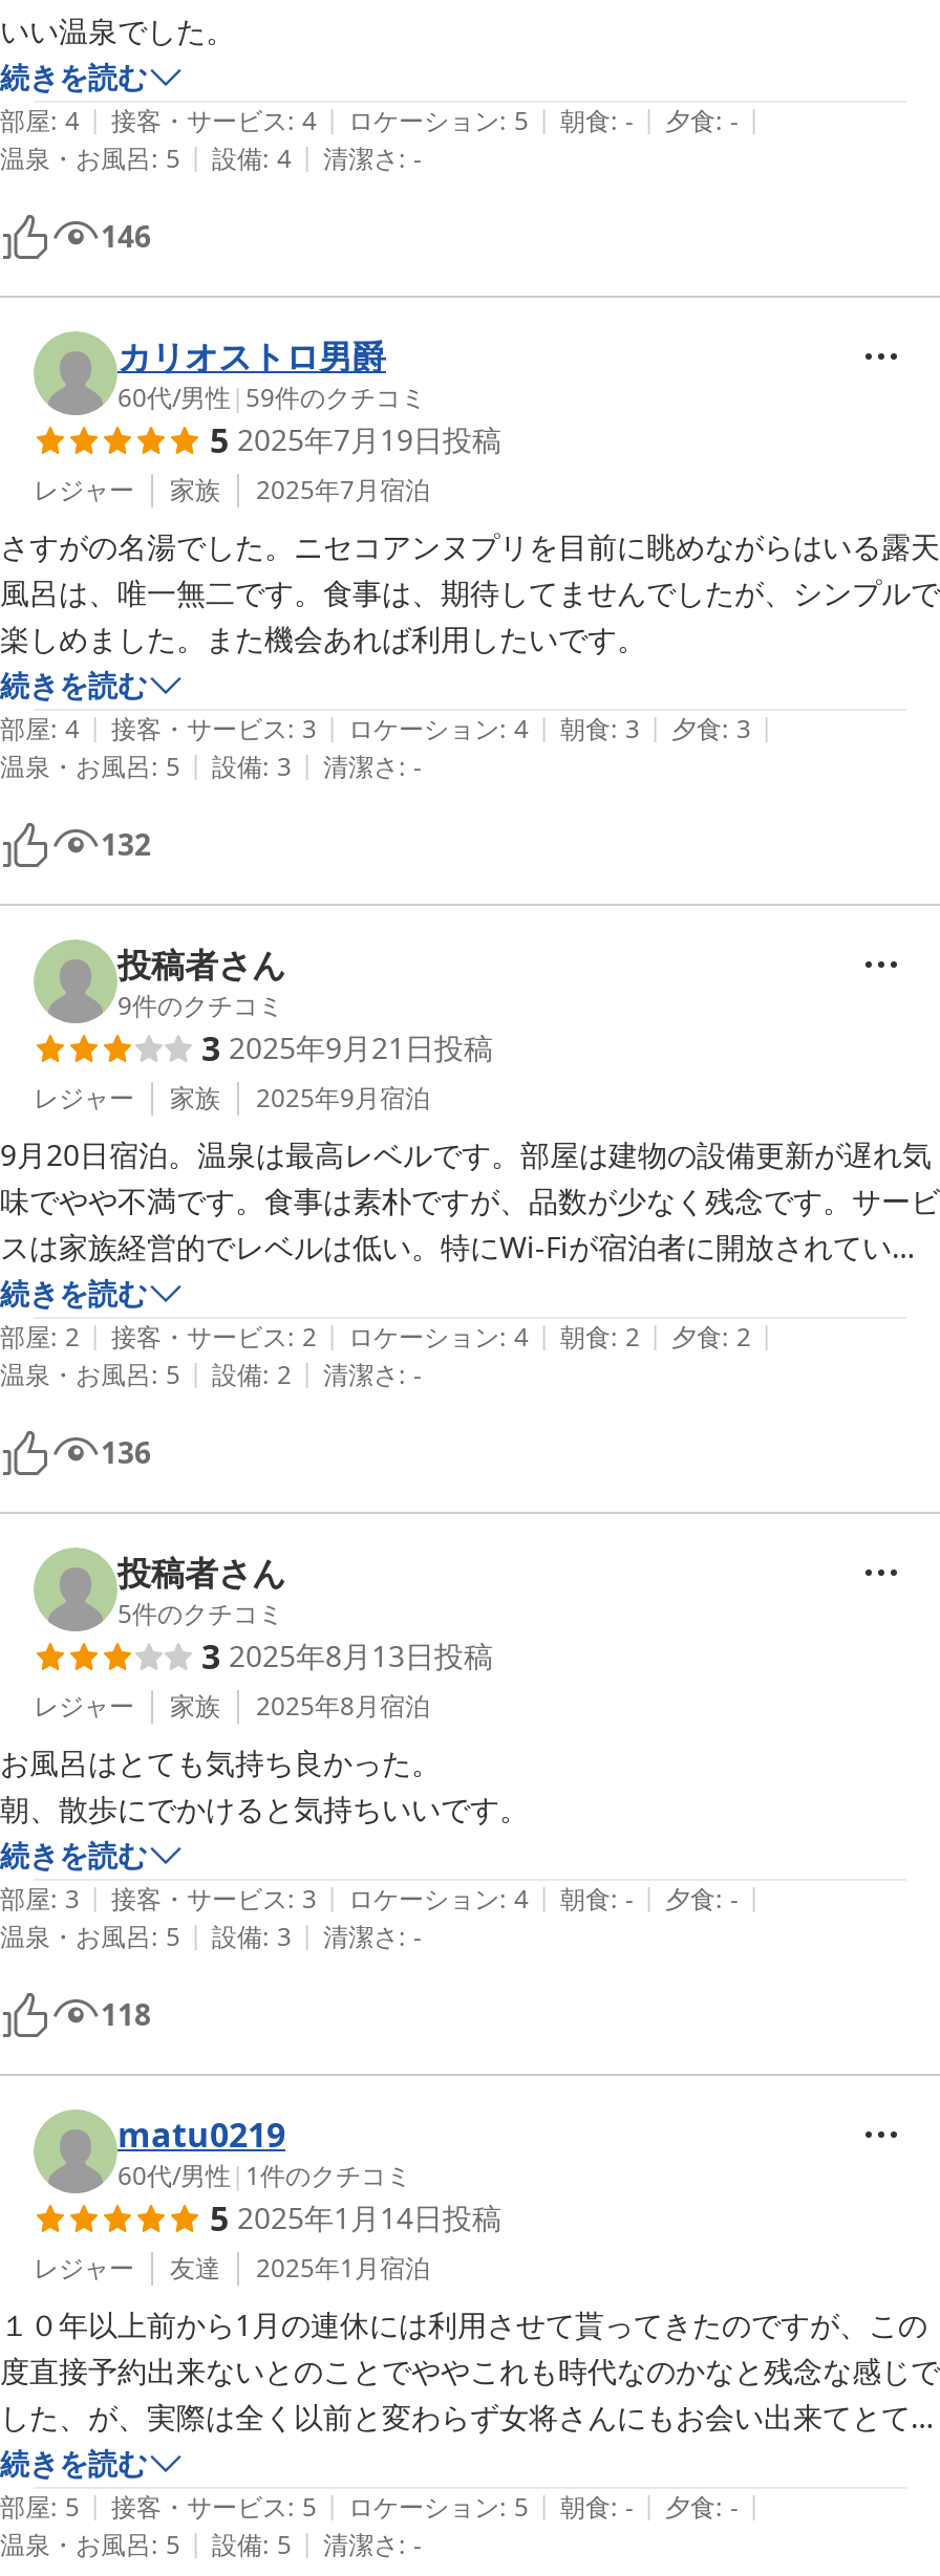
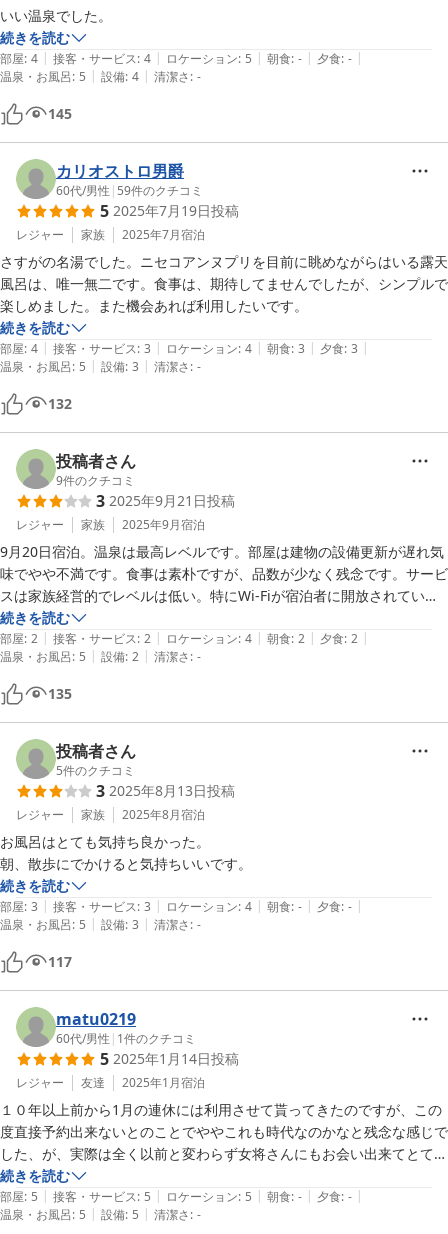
- 146
+ 145

- 136
+ 135

- 118
+ 117
